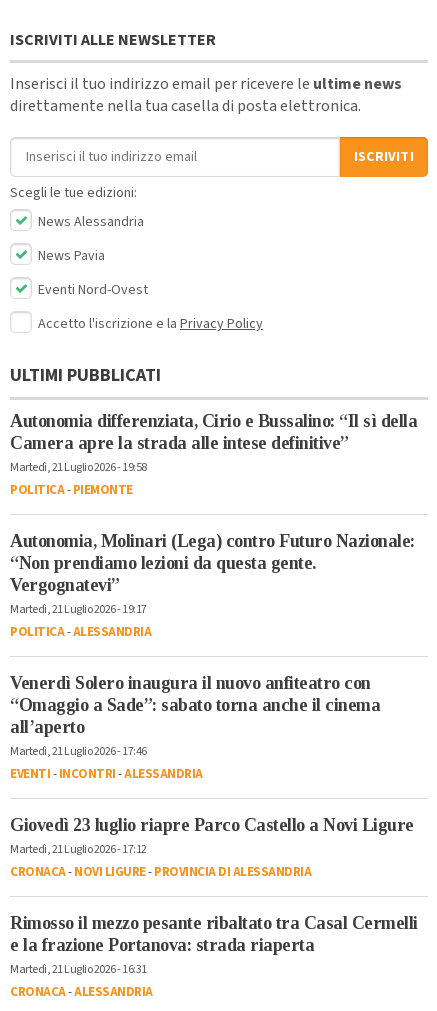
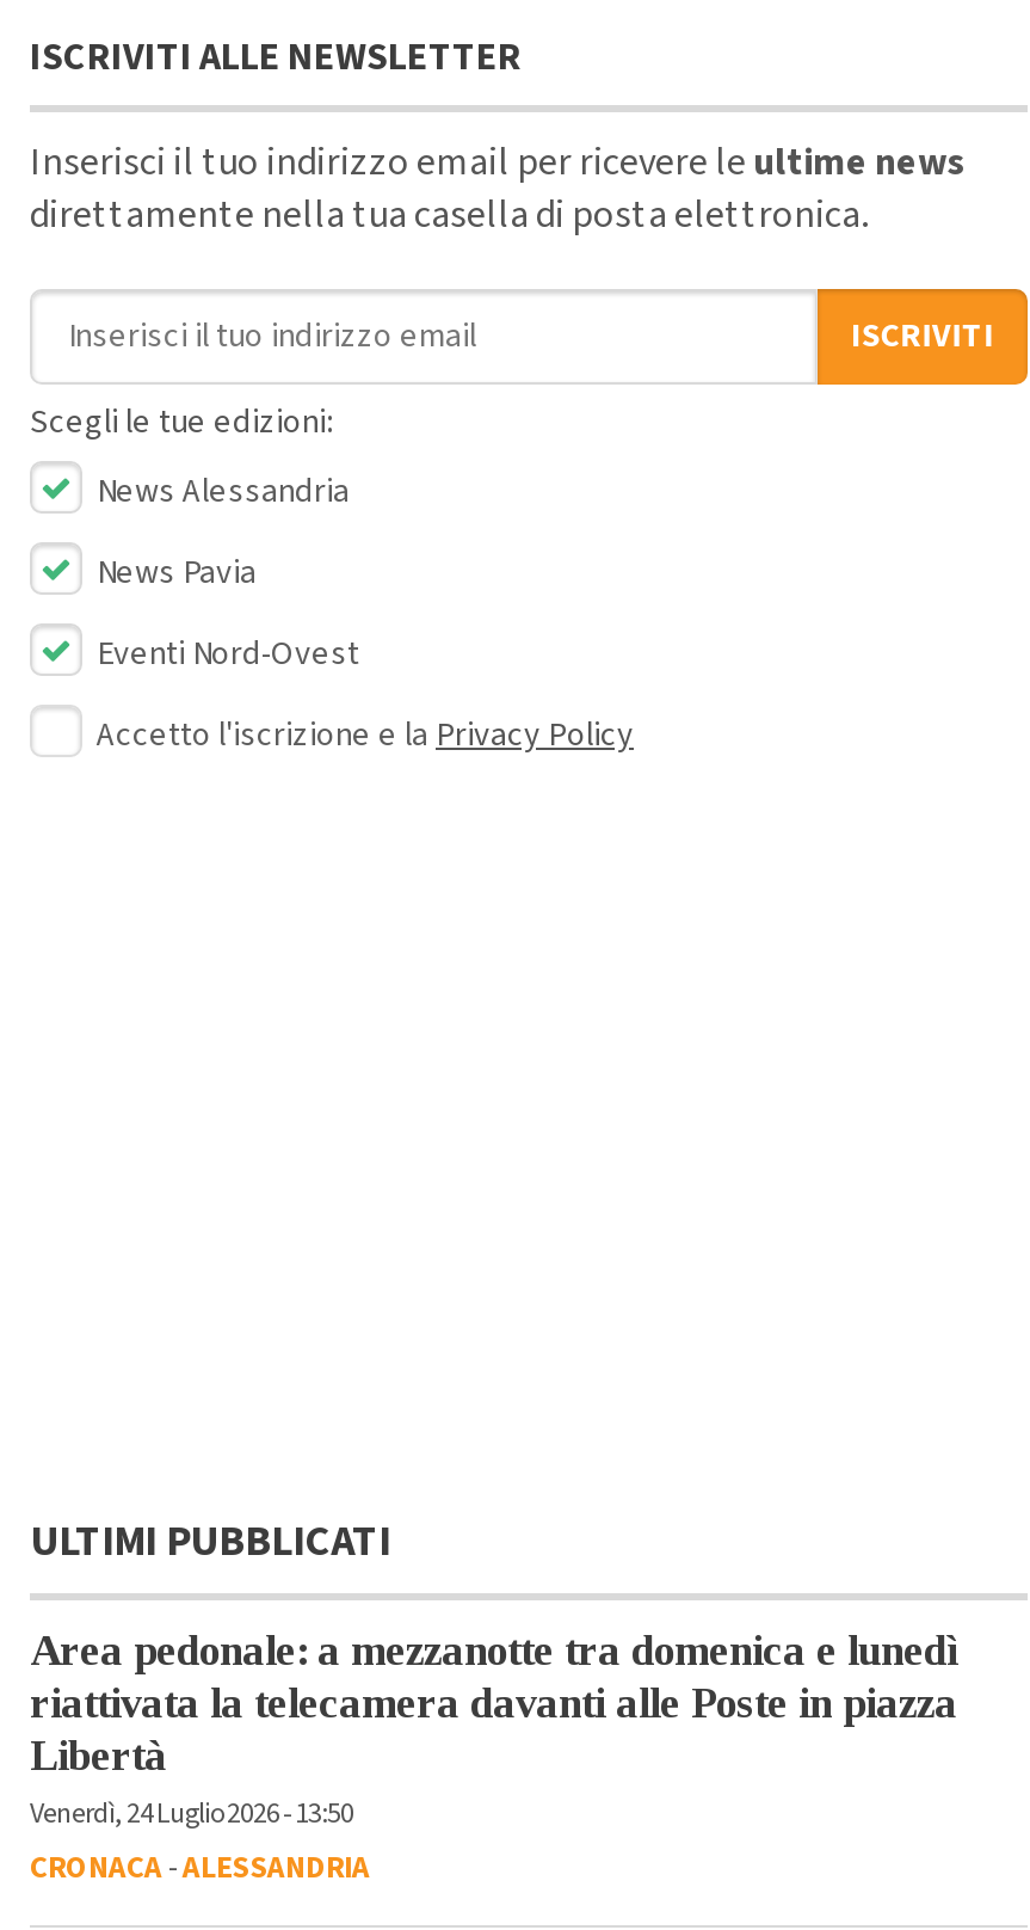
moved down: ULTIMI PUBBLICATI

- Autonomia differenziata, Cirio e Bussalino: “Il sì della
- Camera apre la strada alle intese definitive”
- Martedì, 21 Luglio 2026 - 19:58
- POLITICA-PIEMONTE
- Autonomia, Molinari (Lega) contro Futuro Nazionale:
- “Non prendiamo lezioni da questa gente.
- Vergognatevi”
- Martedì, 21 Luglio 2026 - 19:17
- POLITICA-ALESSANDRIA
- Venerdì Solero inaugura il nuovo anfiteatro con
- “Omaggio a Sade”: sabato torna anche il cinema
- all’aperto
- Martedì, 21 Luglio 2026 - 17:46
- EVENTI-INCONTRI-ALESSANDRIA
- Giovedì 23 luglio riapre Parco Castello a Novi Ligure
- Martedì, 21 Luglio 2026 - 17:12
- CRONACA-NOVI LIGURE-PROVINCIA DI ALESSANDRIA
- Rimosso il mezzo pesante ribaltato tra Casal Cermelli
- e la frazione Portanova: strada riaperta
- Martedì, 21 Luglio 2026 - 16:31
+ Area pedonale: a mezzanotte tra domenica e lunedì
+ riattivata la telecamera davanti alle Poste in piazza
+ Libertà
+ Venerdì, 24 Luglio 2026 - 13:50
